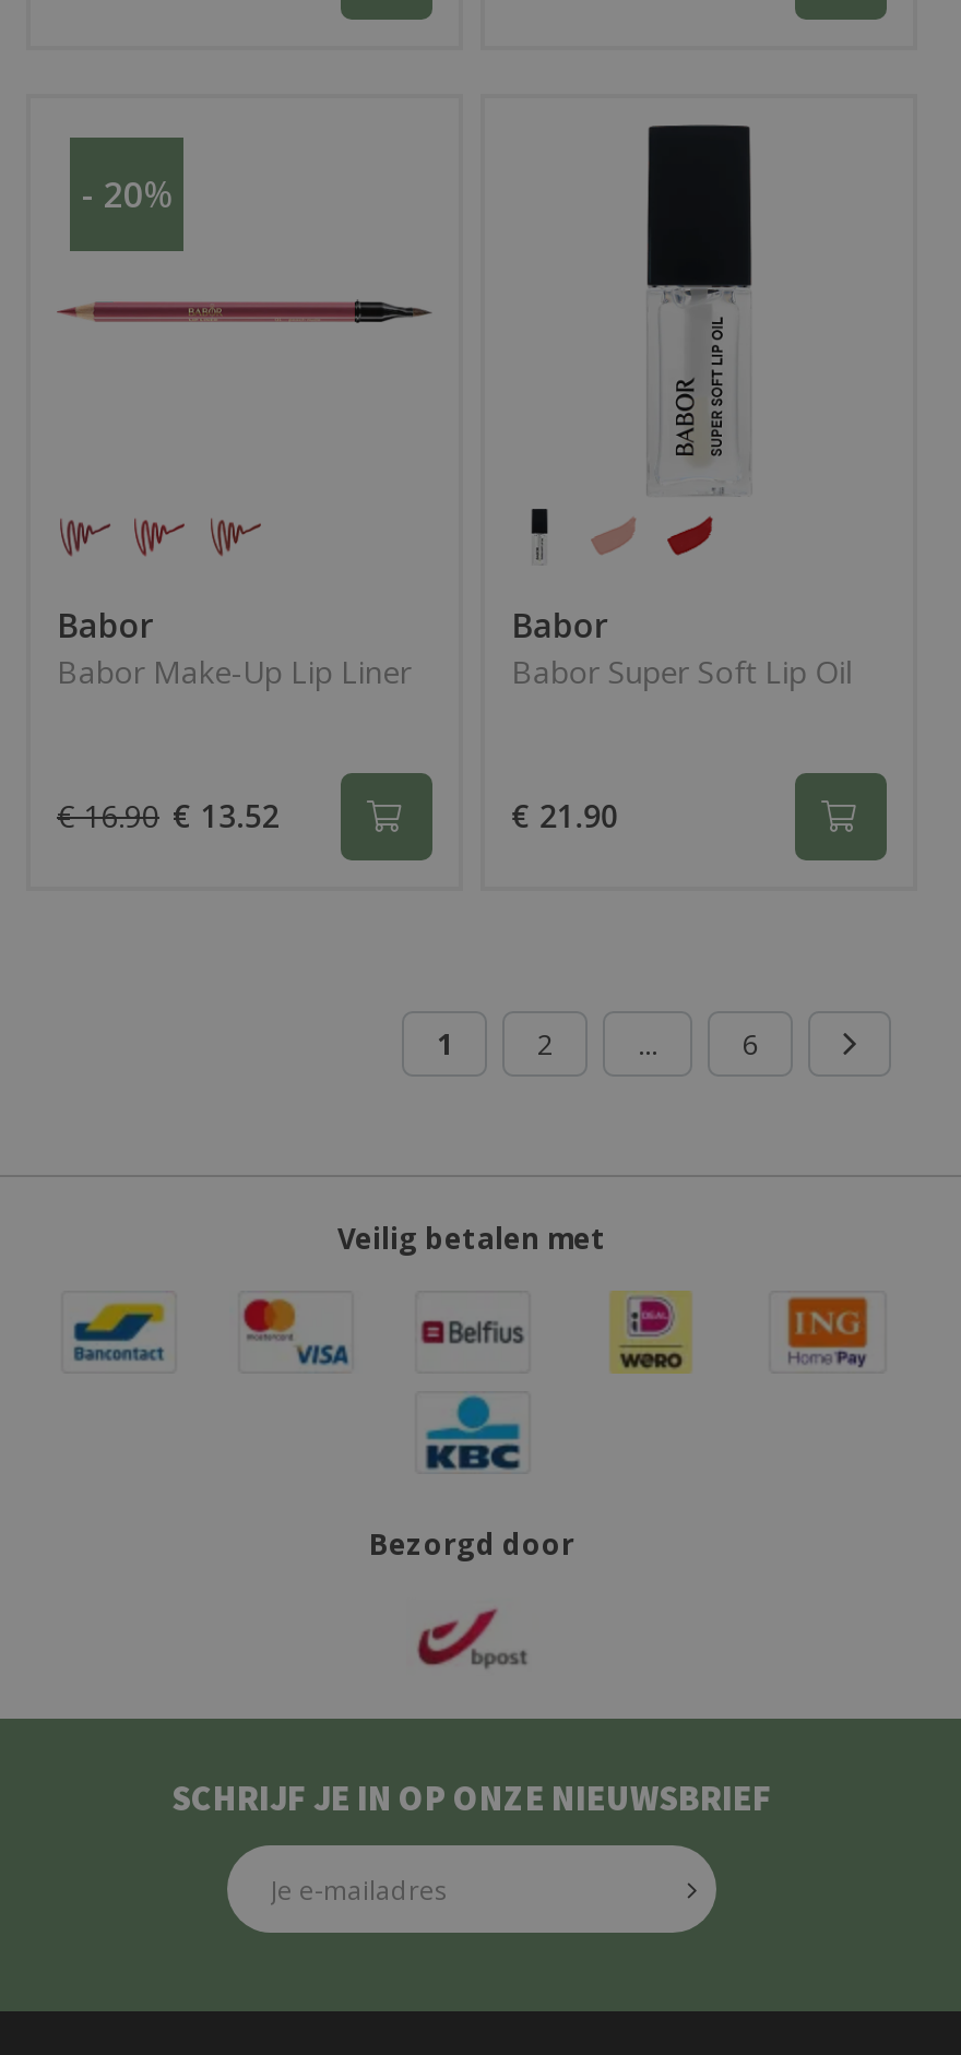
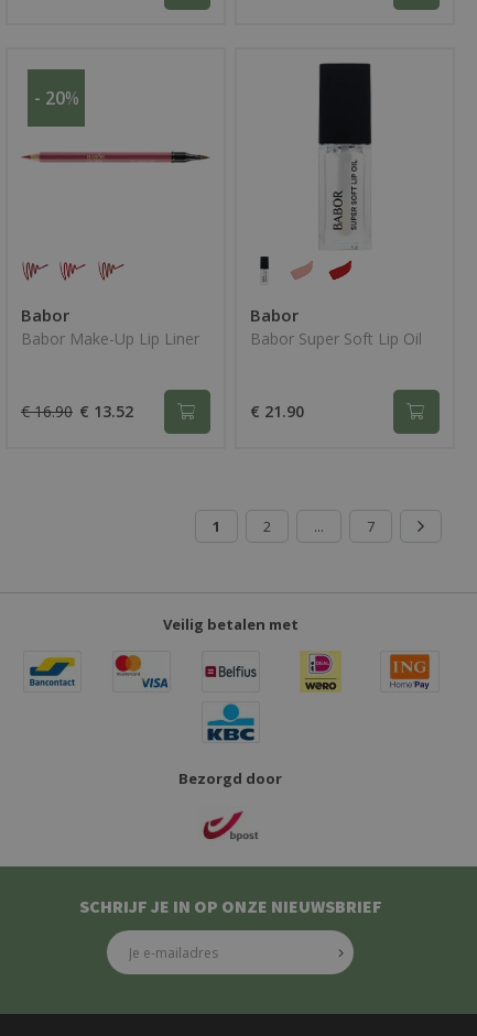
- 6
+ 7
